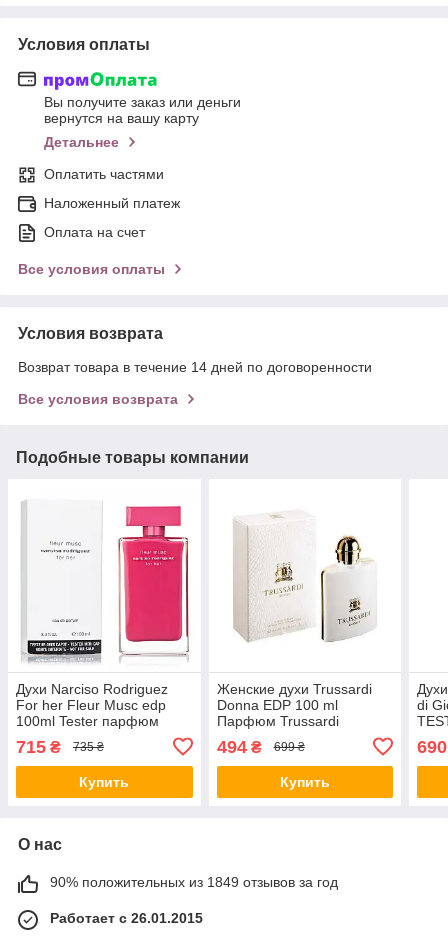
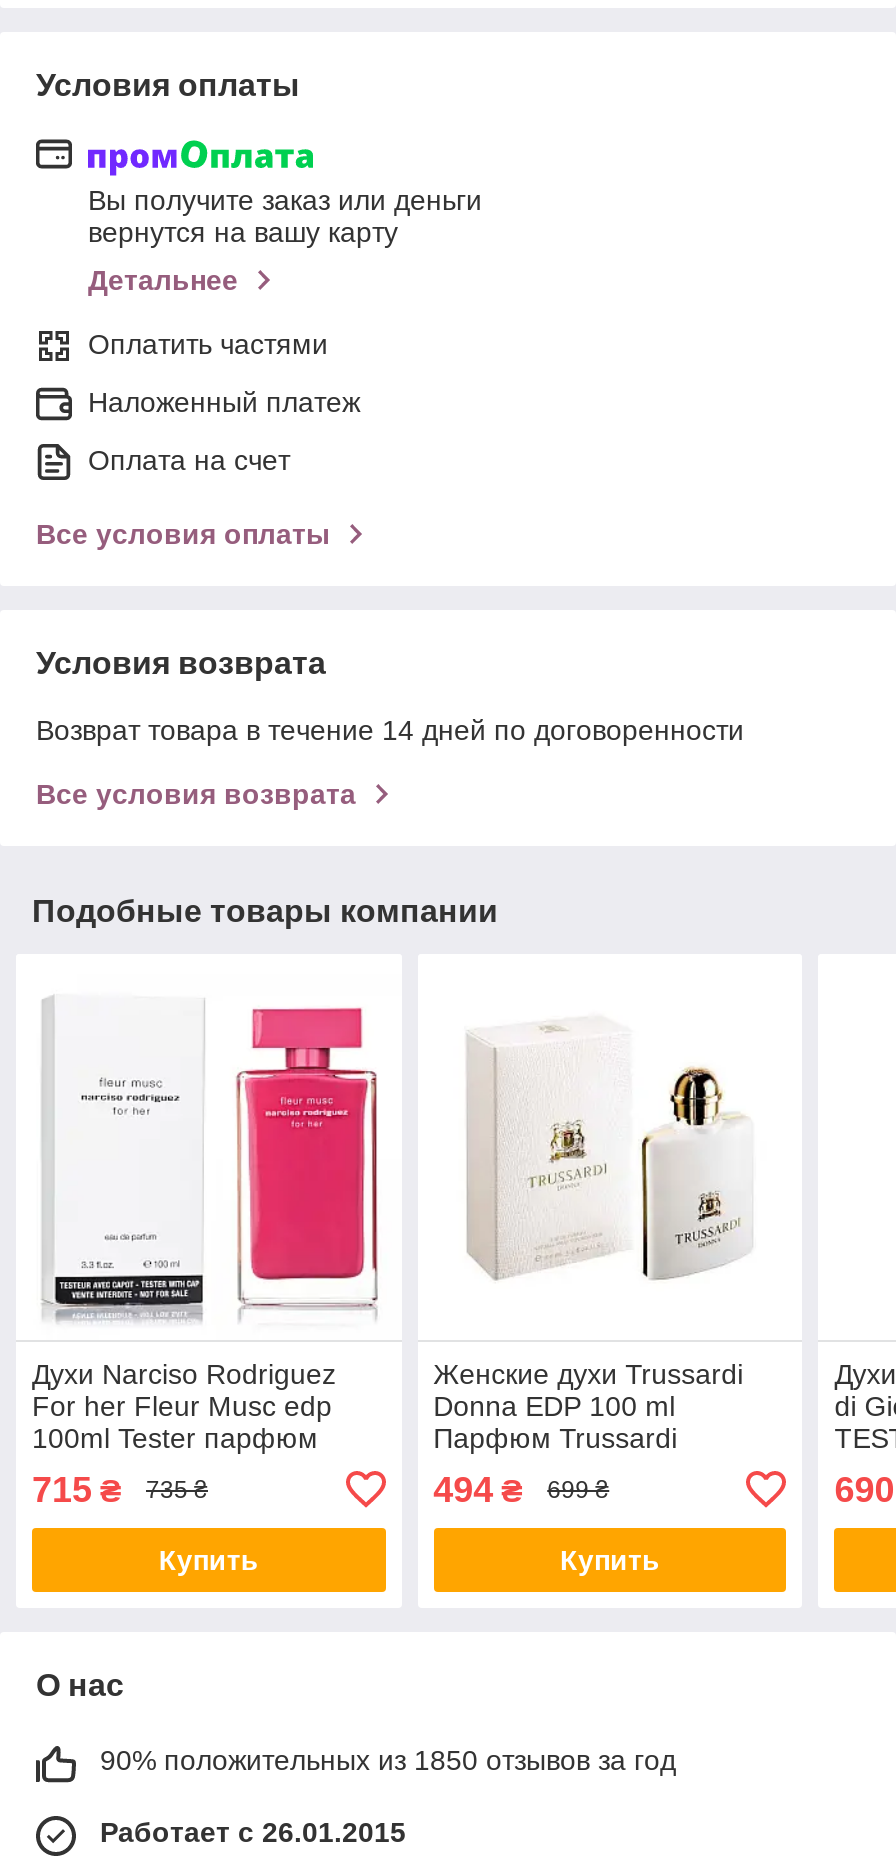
- 90% положительных из 1849 отзывов за год
+ 90% положительных из 1850 отзывов за год
